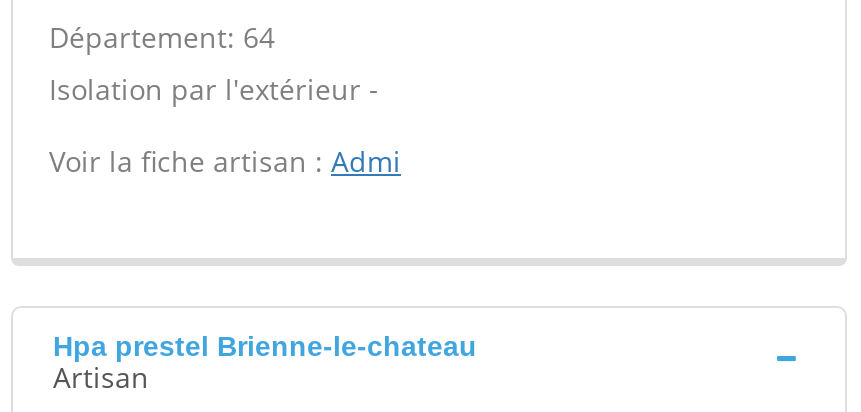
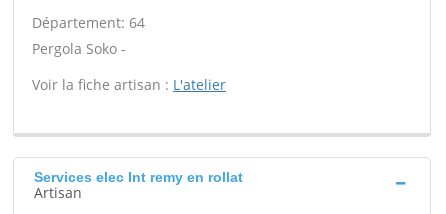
- Isolation par l'extérieur -
+ Pergola Soko -

- Voir la fiche artisan : Admi
+ Voir la fiche artisan : L'atelier

- Hpa prestel Brienne-le-chateau
+ Services elec Int remy en rollat
